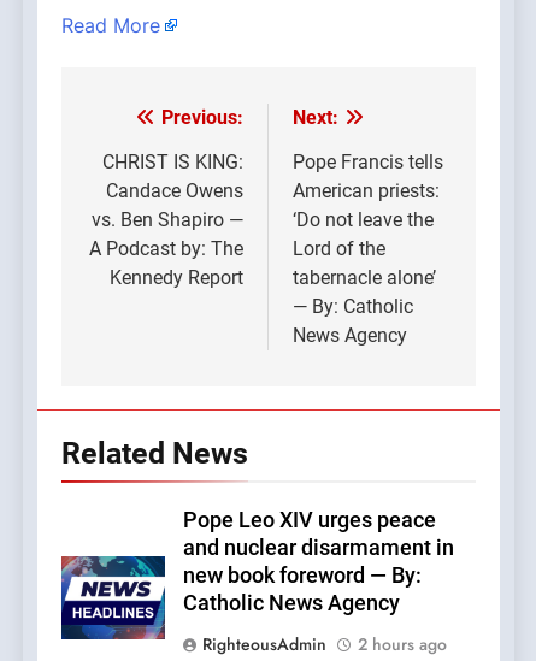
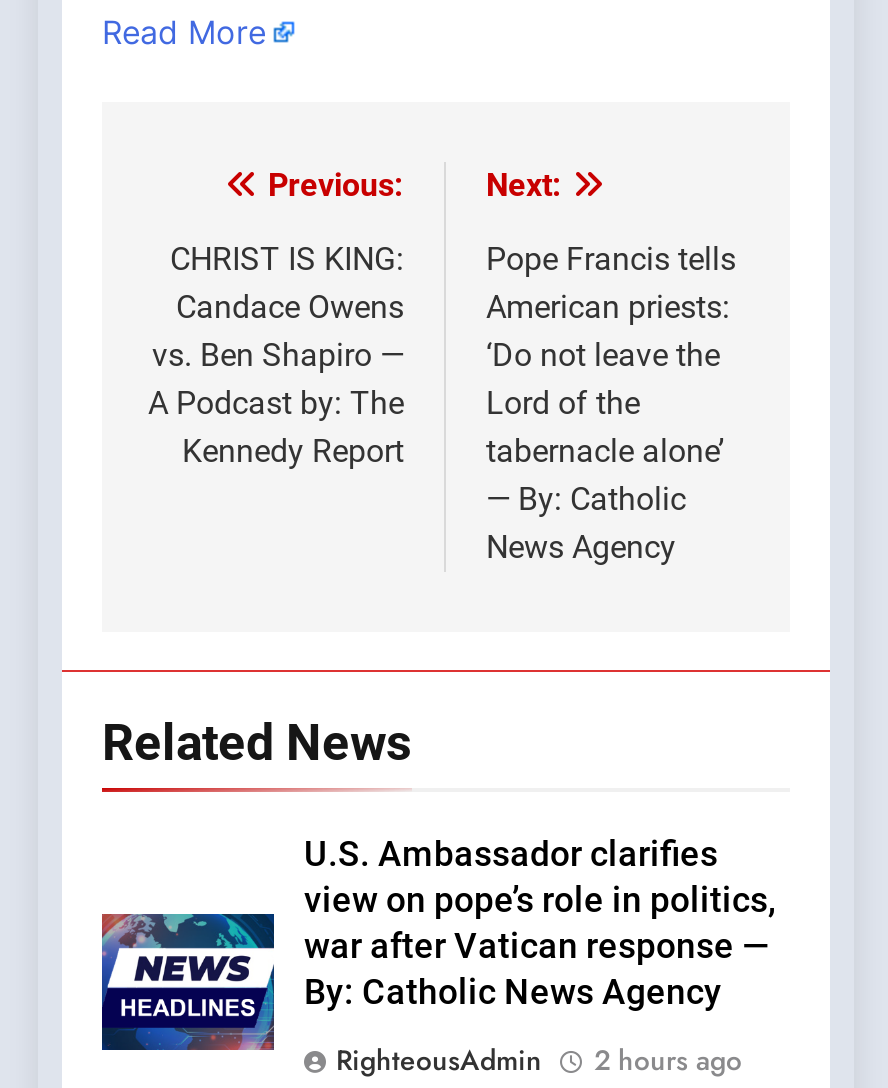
- Pope Leo XIV urges peace
- and nuclear disarmament in
- new book foreword — By:
- Catholic News Agency
+ U.S. Ambassador clarifies
+ view on pope’s role in politics,
+ war after Vatican response —
+ By: Catholic News Agency
